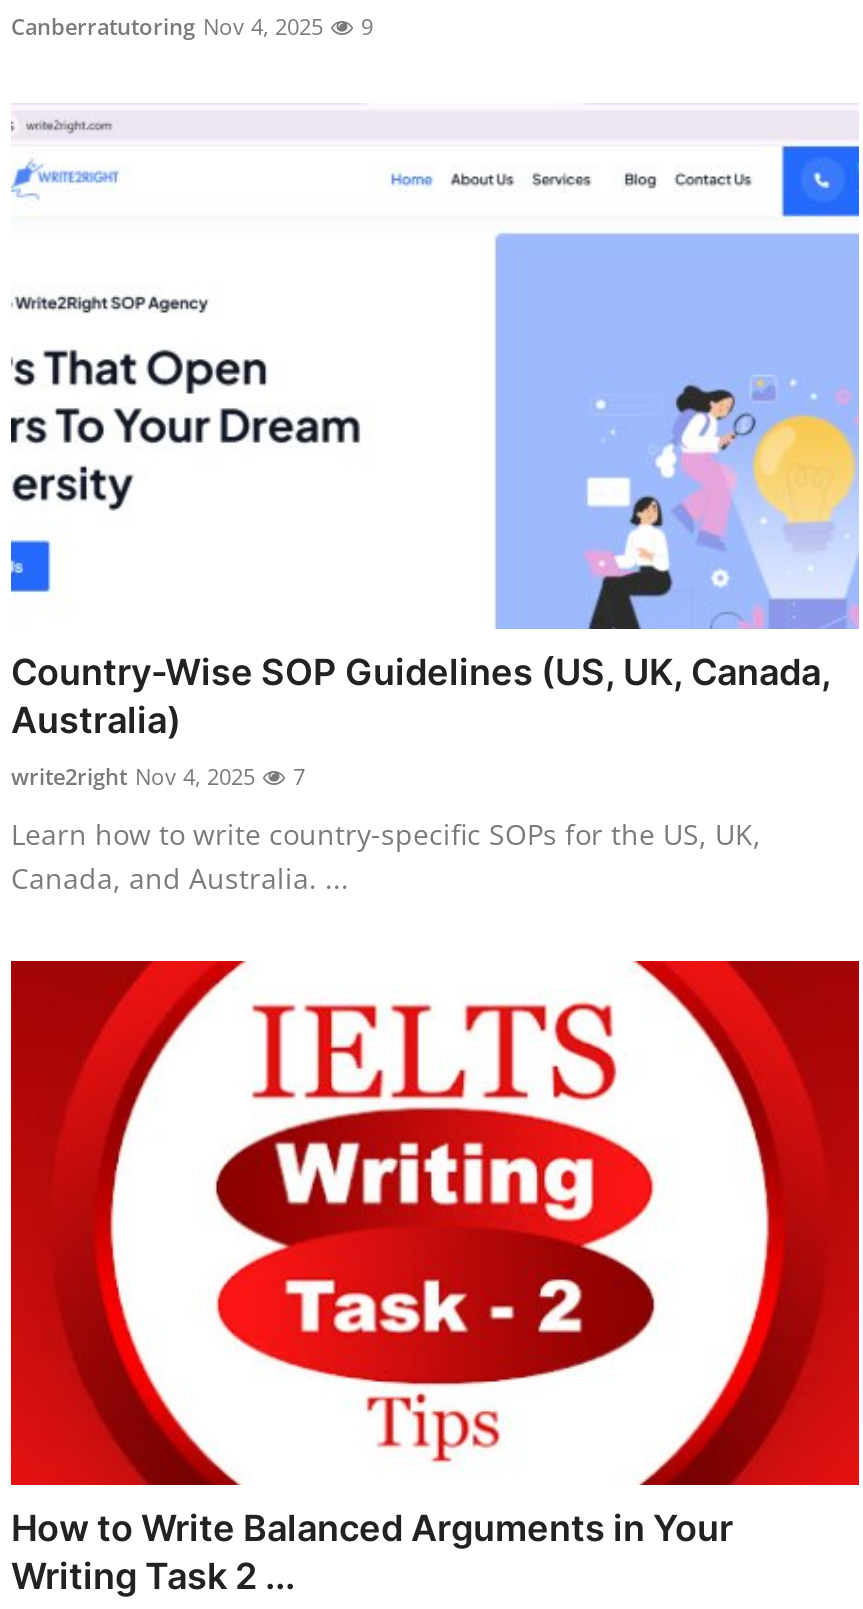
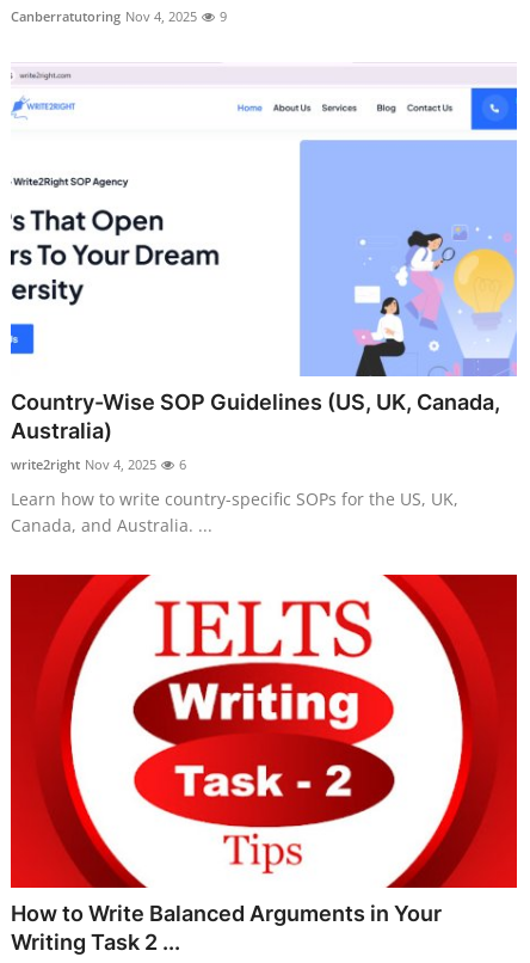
- write2right Nov 4, 2025 7
+ write2right Nov 4, 2025 6
